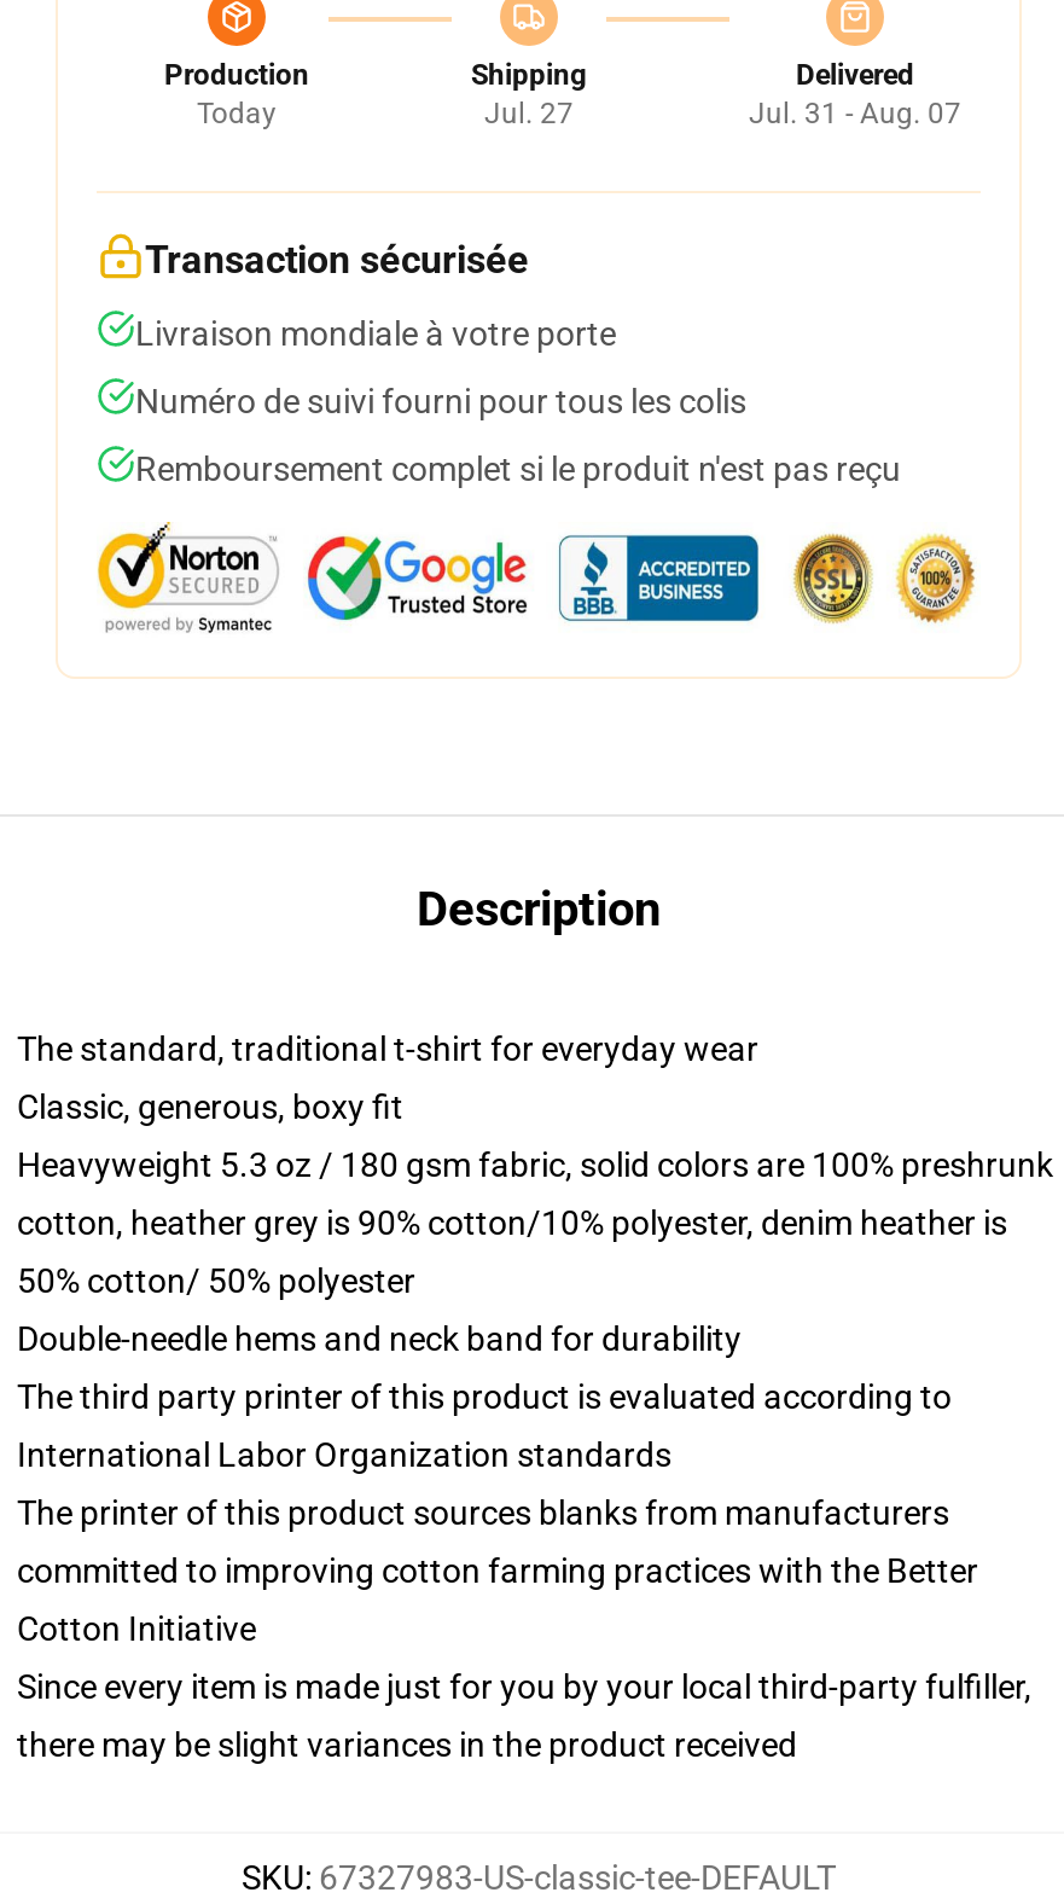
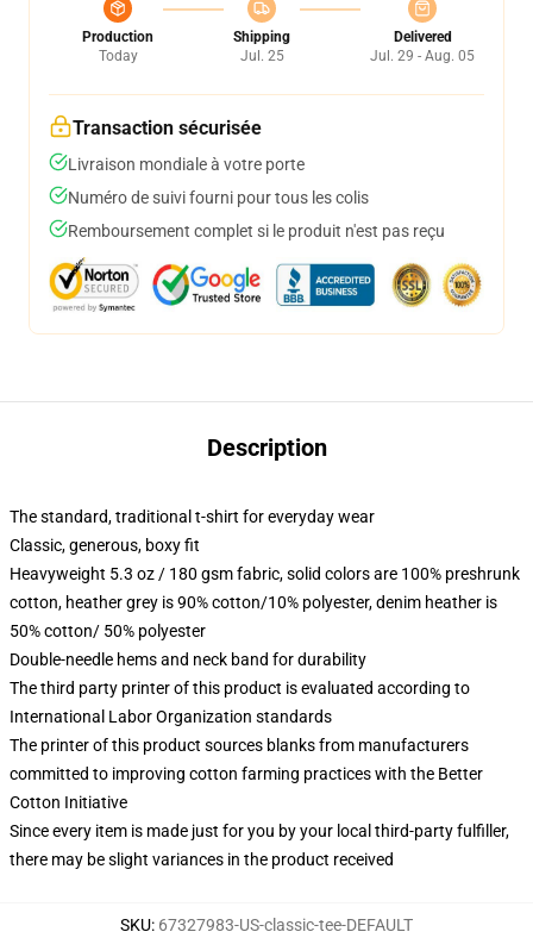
- Jul. 27
+ Jul. 25

- Jul. 31 - Aug. 07
+ Jul. 29 - Aug. 05
